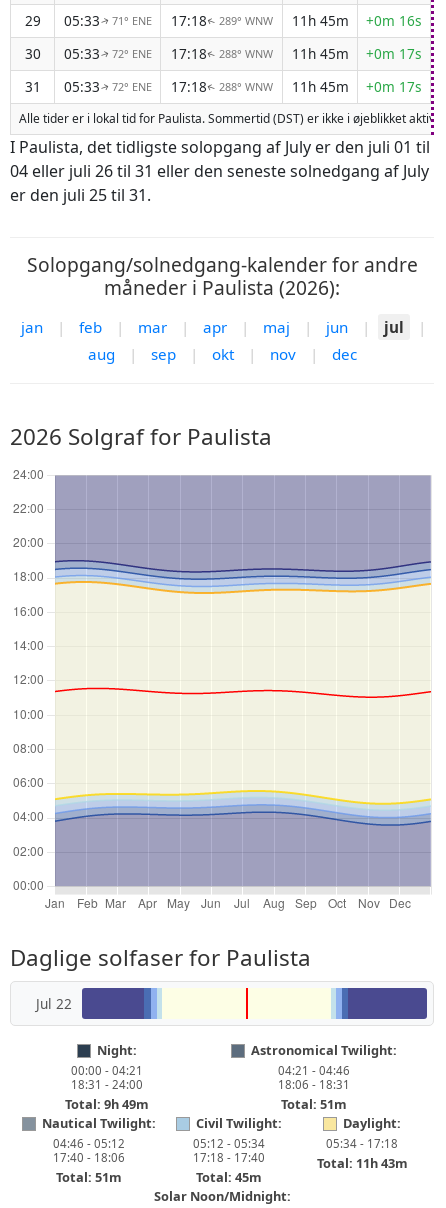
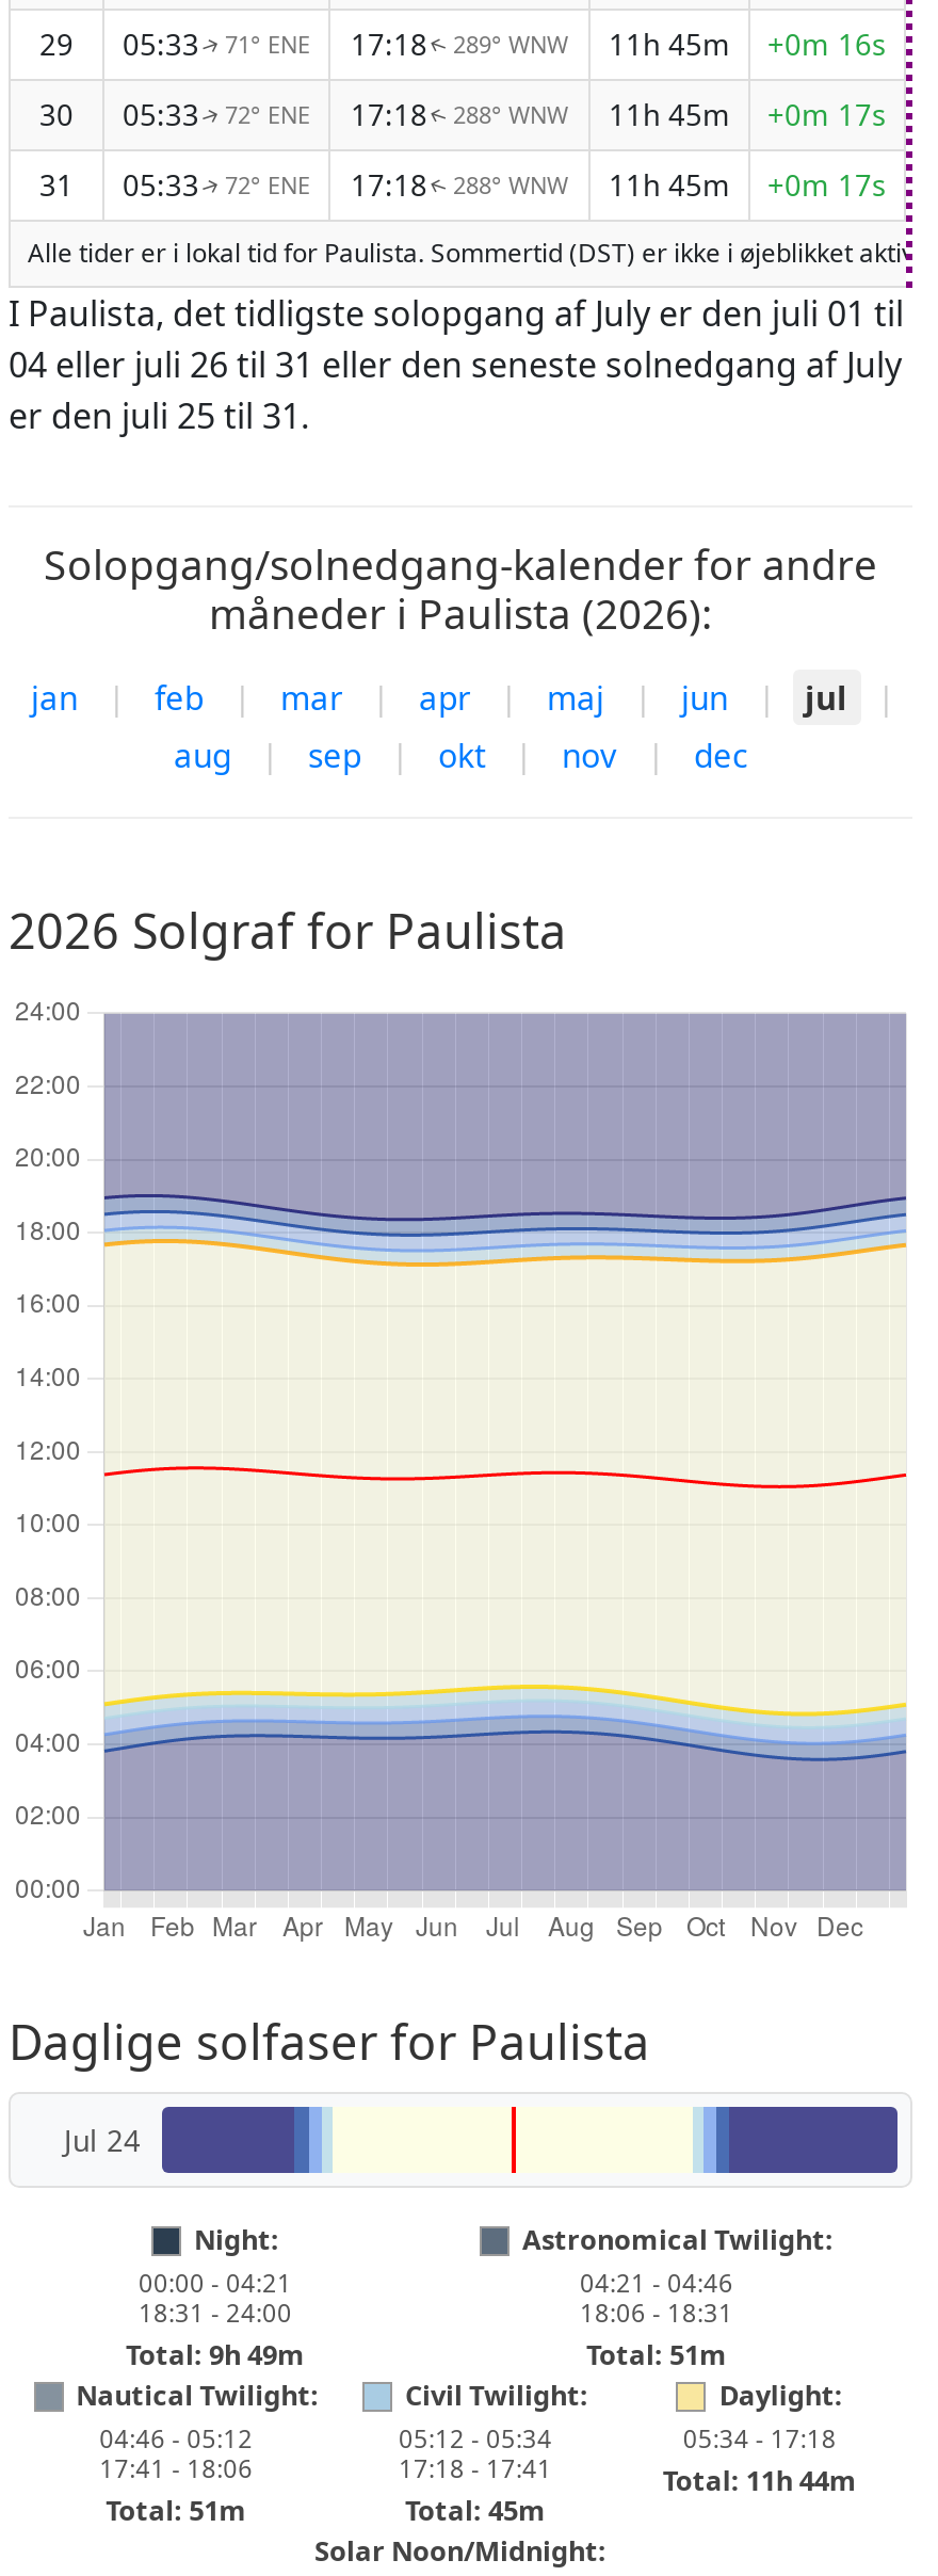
- Jul 22
+ Jul 24

- 17:40 - 18:06
+ 17:41 - 18:06

- 17:18 - 17:40
+ 17:18 - 17:41

- Total: 11h 43m
+ Total: 11h 44m
